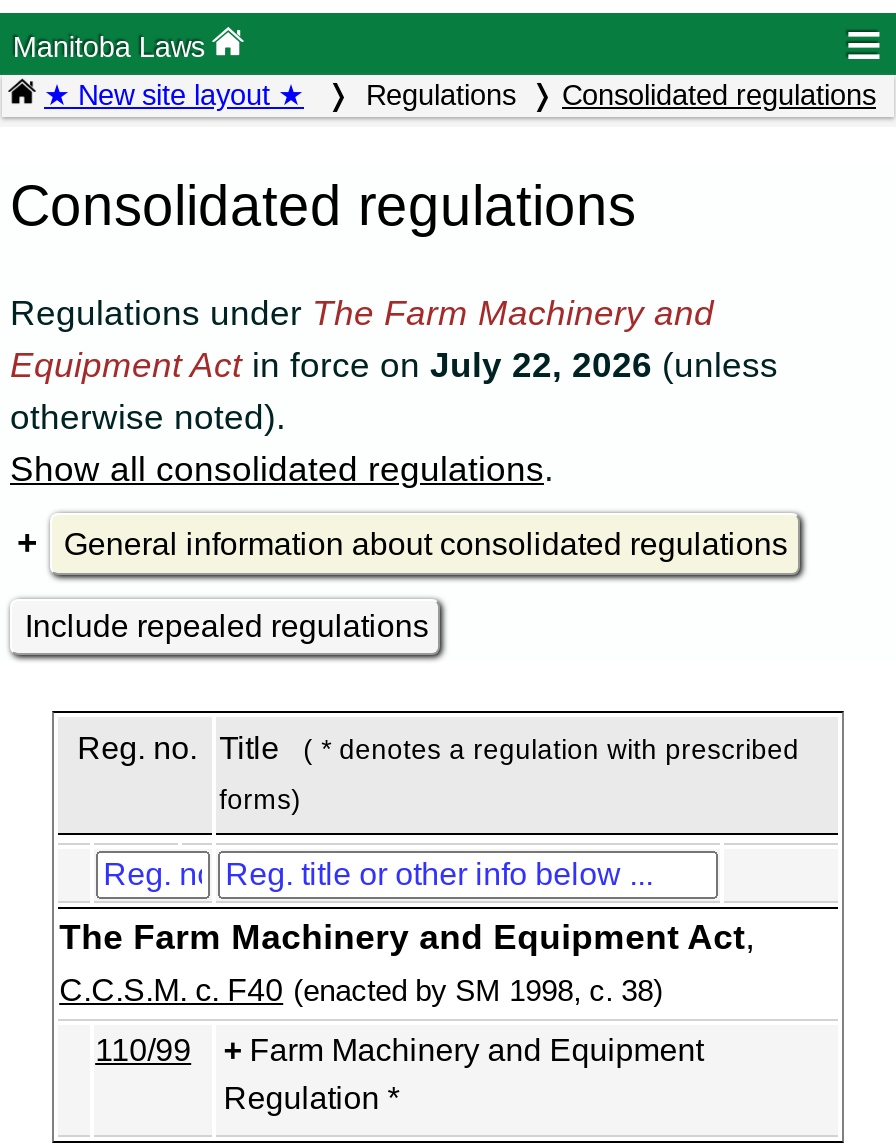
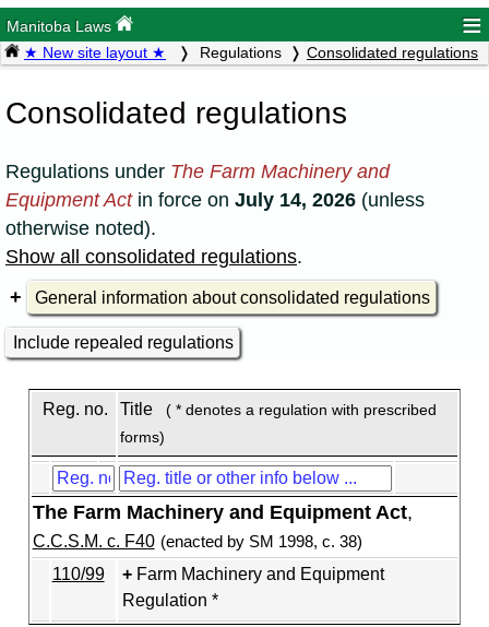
- Equipment Act in force on July 22, 2026 (unless
+ Equipment Act in force on July 14, 2026 (unless
